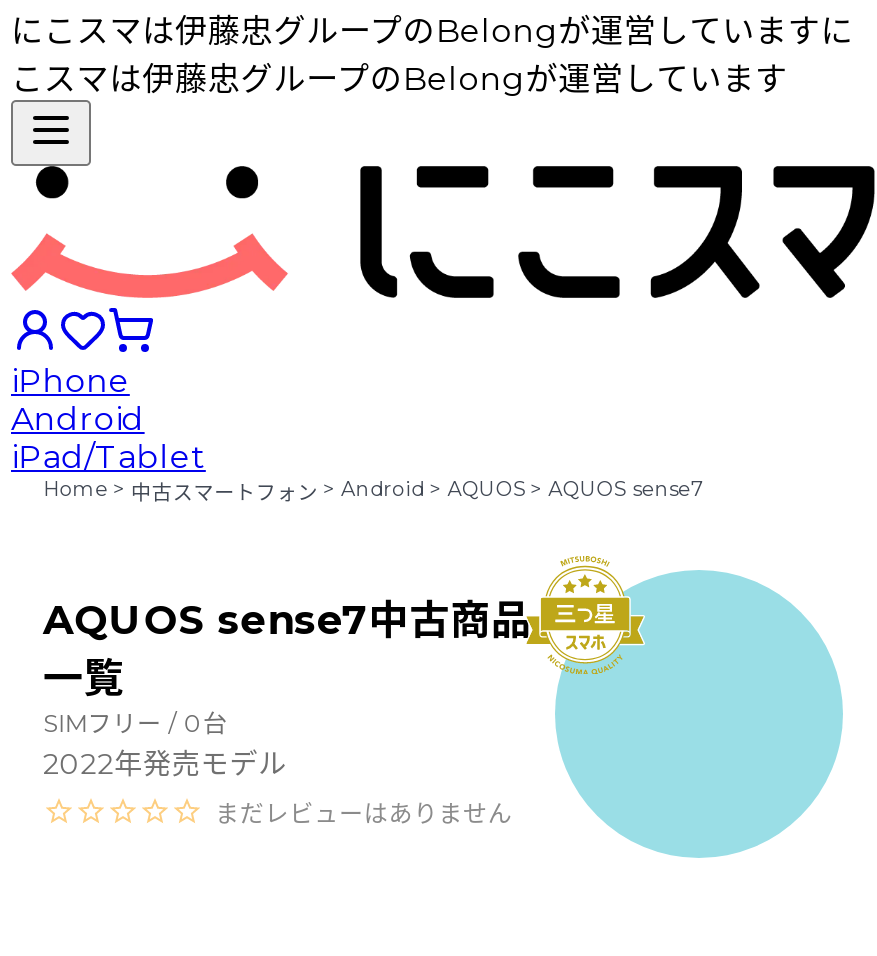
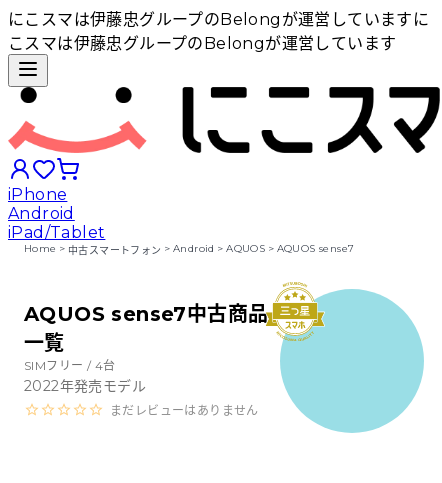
- SIMフリー / 0台
+ SIMフリー / 4台
